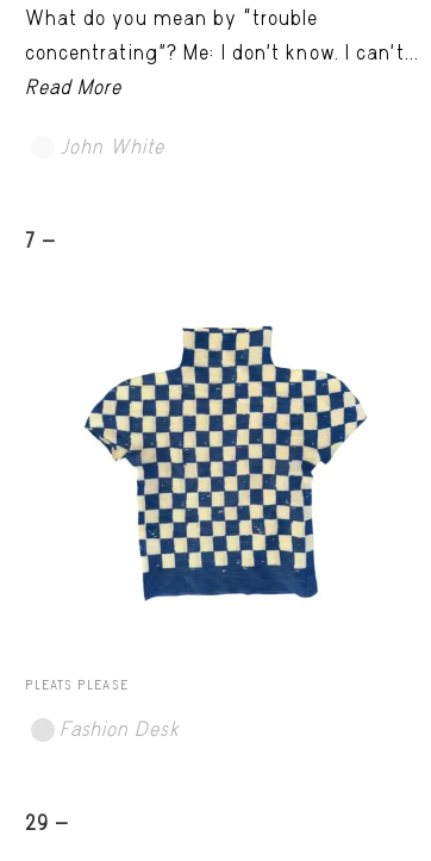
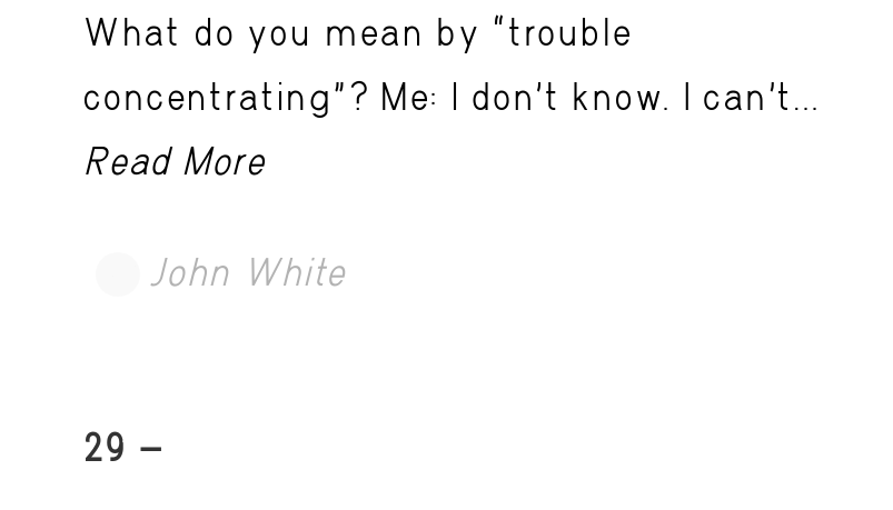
- 7 -

- [image]

- PLEATS PLEASE
- Fashion Desk
